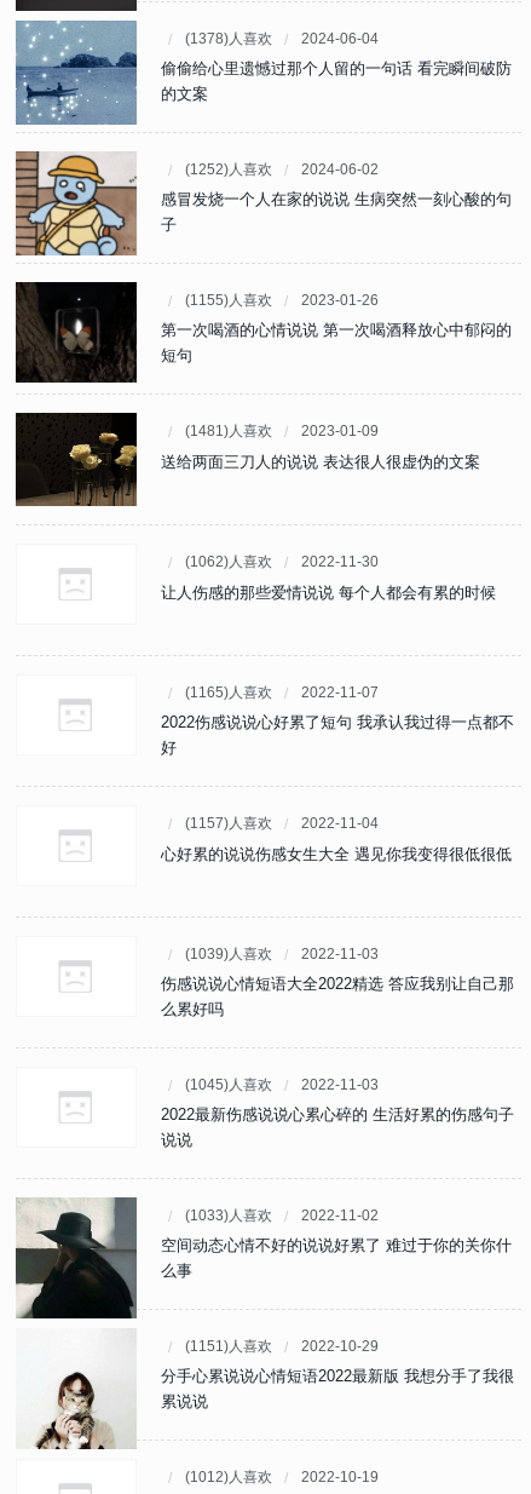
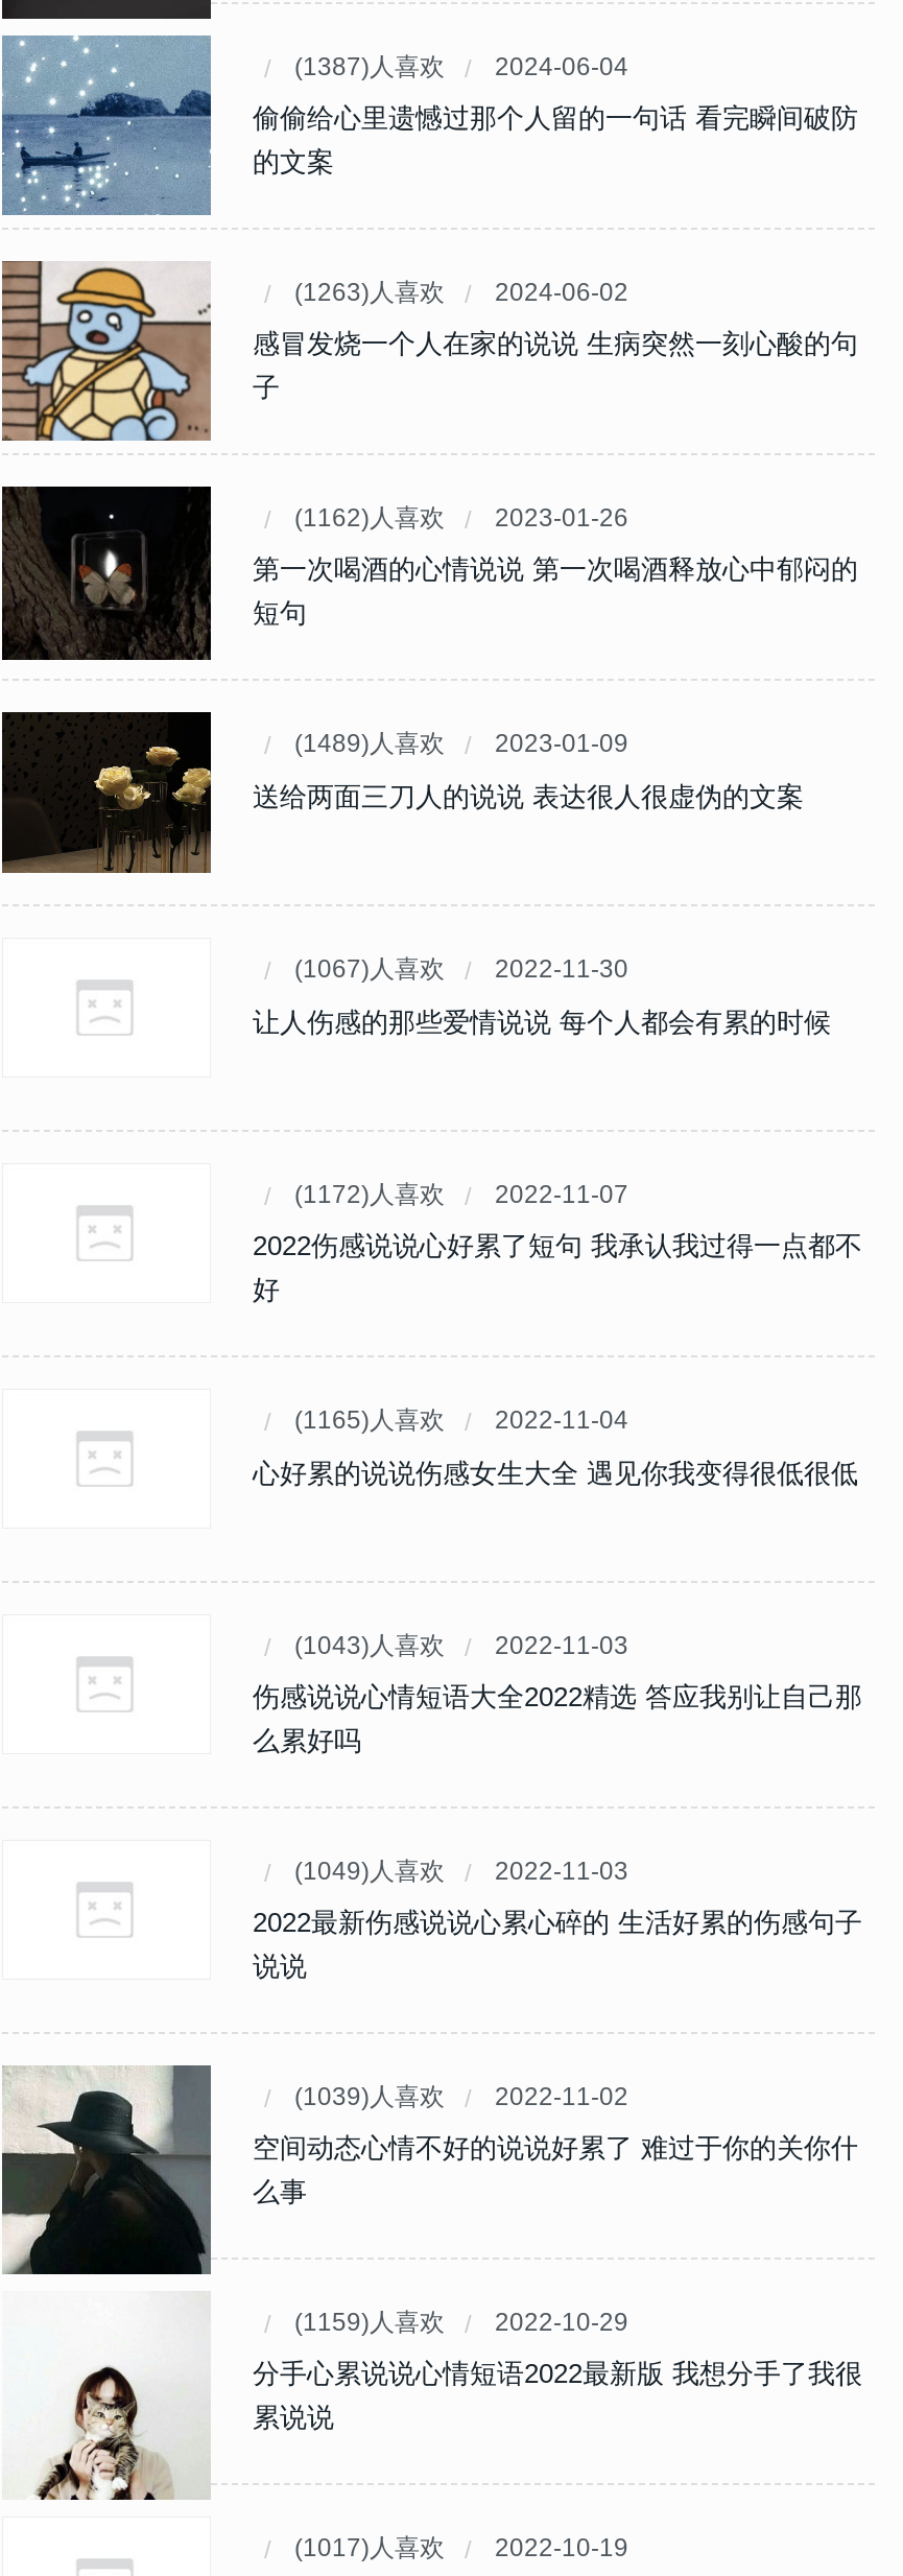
- (1378)人喜欢 2024-06-04
+ (1387)人喜欢 2024-06-04

- (1252)人喜欢 2024-06-02
+ (1263)人喜欢 2024-06-02

- (1155)人喜欢 2023-01-26
+ (1162)人喜欢 2023-01-26

- (1481)人喜欢 2023-01-09
+ (1489)人喜欢 2023-01-09

- (1062)人喜欢 2022-11-30
+ (1067)人喜欢 2022-11-30

- (1165)人喜欢 2022-11-07
+ (1172)人喜欢 2022-11-07

- (1157)人喜欢 2022-11-04
+ (1165)人喜欢 2022-11-04

- (1039)人喜欢 2022-11-03
+ (1043)人喜欢 2022-11-03

- (1045)人喜欢 2022-11-03
+ (1049)人喜欢 2022-11-03

- (1033)人喜欢 2022-11-02
+ (1039)人喜欢 2022-11-02

- (1151)人喜欢 2022-10-29
+ (1159)人喜欢 2022-10-29

- (1012)人喜欢 2022-10-19
+ (1017)人喜欢 2022-10-19
